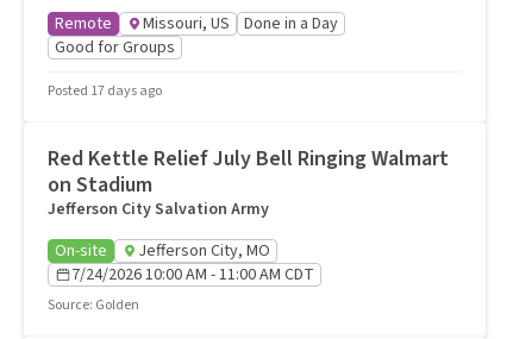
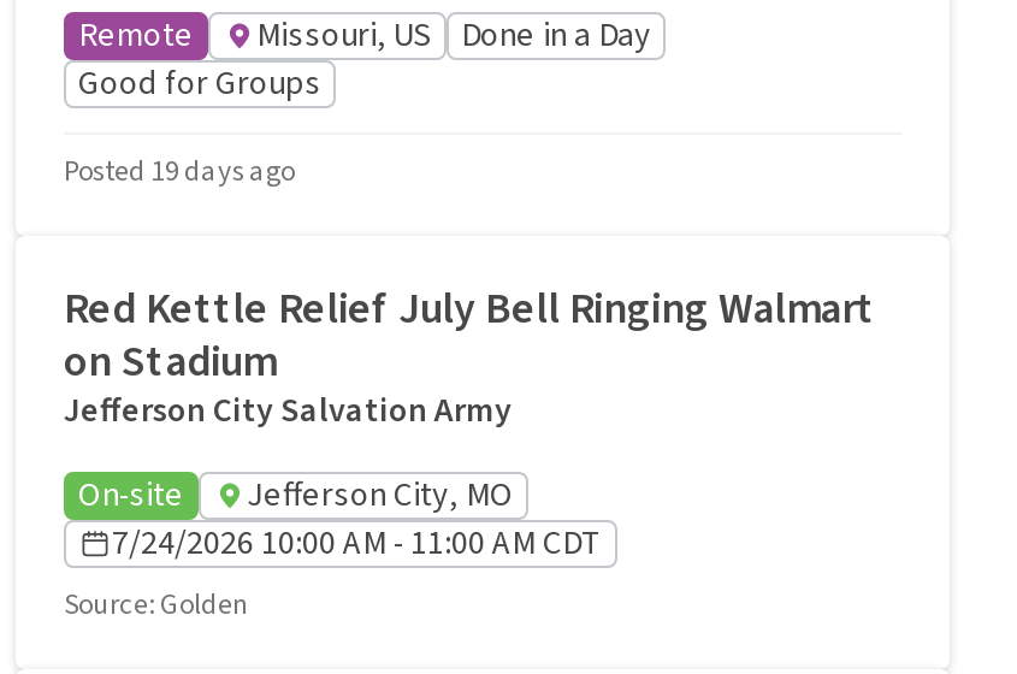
- Posted 17 days ago
+ Posted 19 days ago
